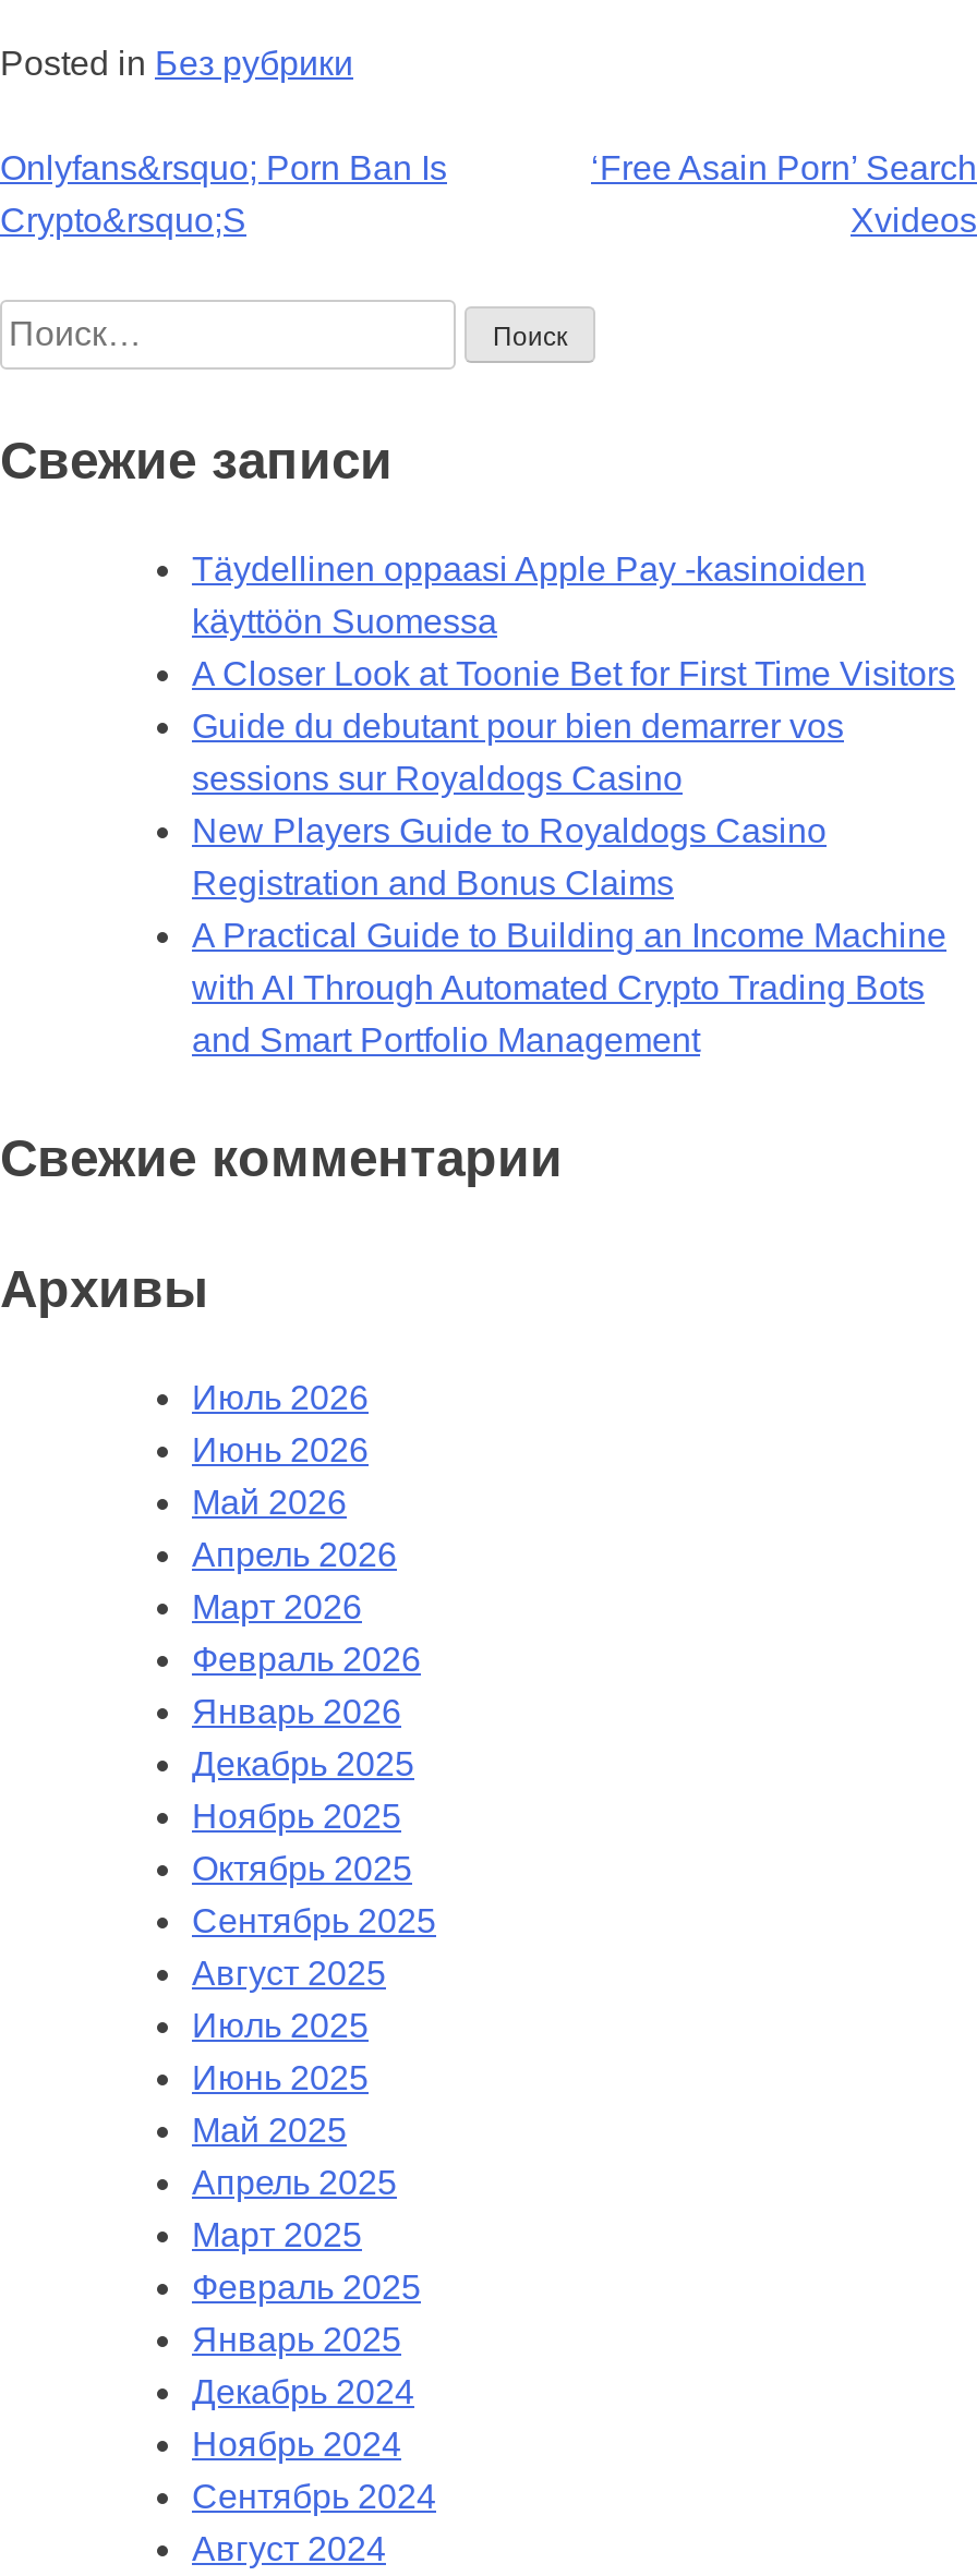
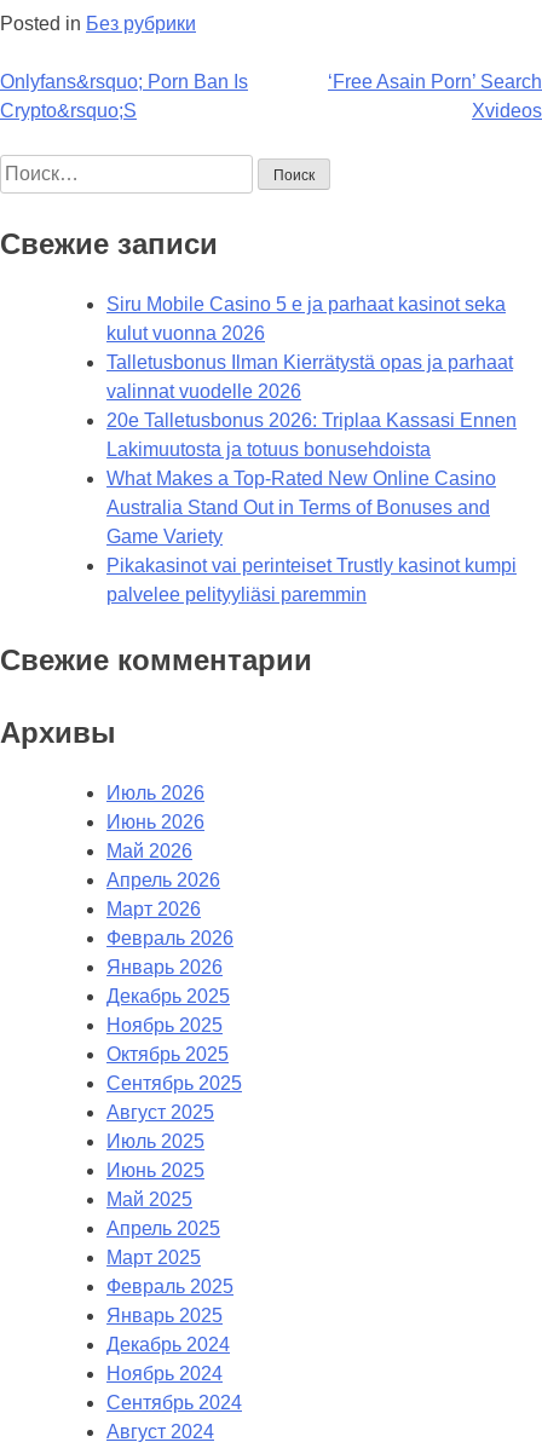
- Täydellinen oppaasi Apple Pay -kasinoiden
- käyttöön Suomessa
- A Closer Look at Toonie Bet for First Time Visitors
- Guide du debutant pour bien demarrer vos
- sessions sur Royaldogs Casino
- New Players Guide to Royaldogs Casino
- Registration and Bonus Claims
- A Practical Guide to Building an Income Machine
- with AI Through Automated Crypto Trading Bots
- and Smart Portfolio Management
+ Siru Mobile Casino 5 e ja parhaat kasinot seka
+ kulut vuonna 2026
+ Talletusbonus Ilman Kierrätystä opas ja parhaat
+ valinnat vuodelle 2026
+ 20e Talletusbonus 2026: Triplaa Kassasi Ennen
+ Lakimuutosta ja totuus bonusehdoista
+ What Makes a Top-Rated New Online Casino
+ Australia Stand Out in Terms of Bonuses and
+ Game Variety
+ Pikakasinot vai perinteiset Trustly kasinot kumpi
+ palvelee pelityyliäsi paremmin
